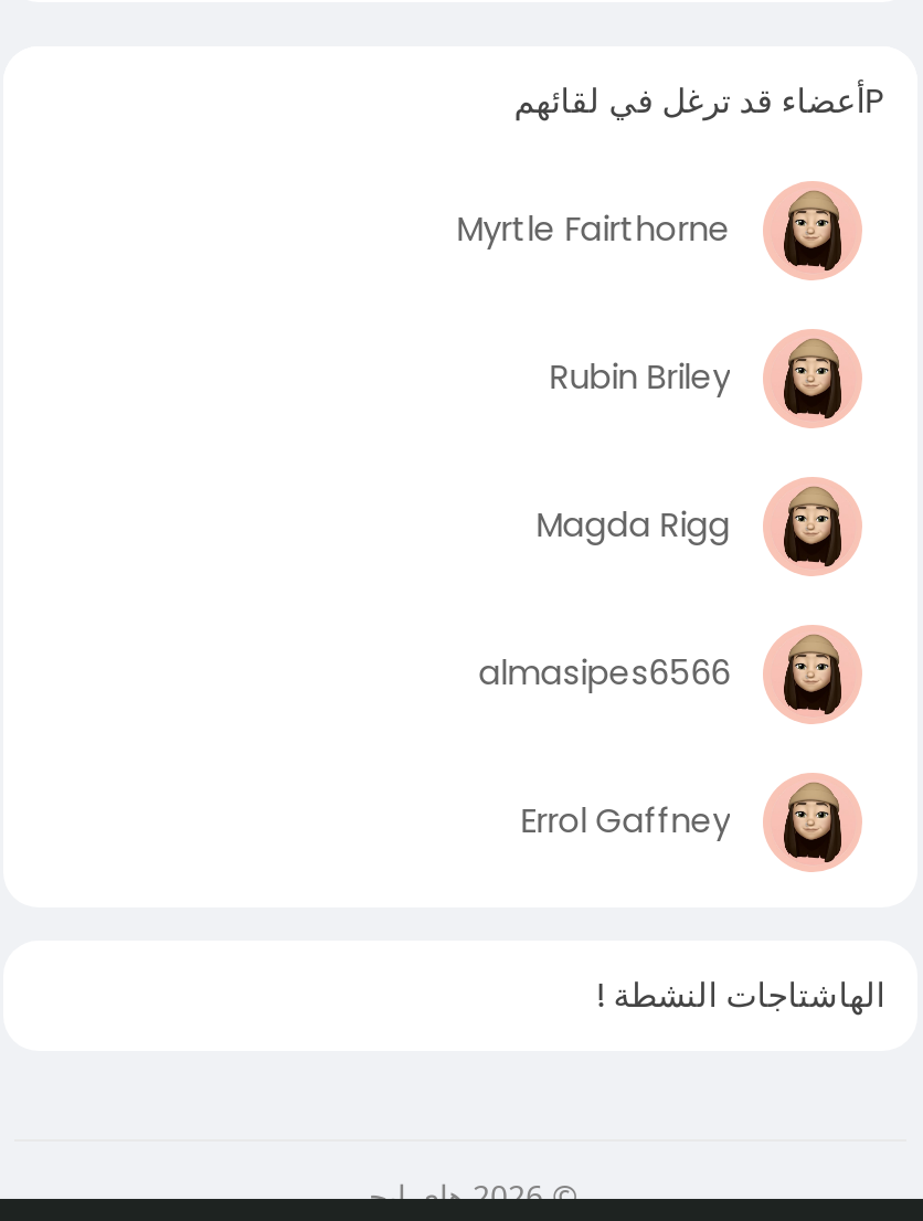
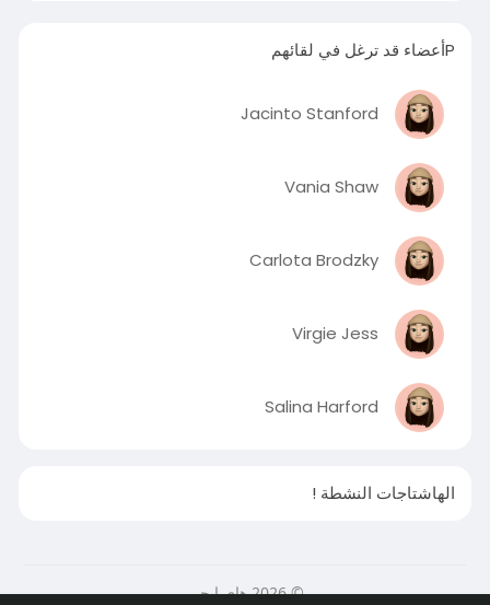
- Myrtle Fairthorne
+ Jacinto Stanford

- Rubin Briley
+ Vania Shaw

- Magda Rigg
+ Carlota Brodzky

- almasipes6566
+ Virgie Jess

- Errol Gaffney
+ Salina Harford
